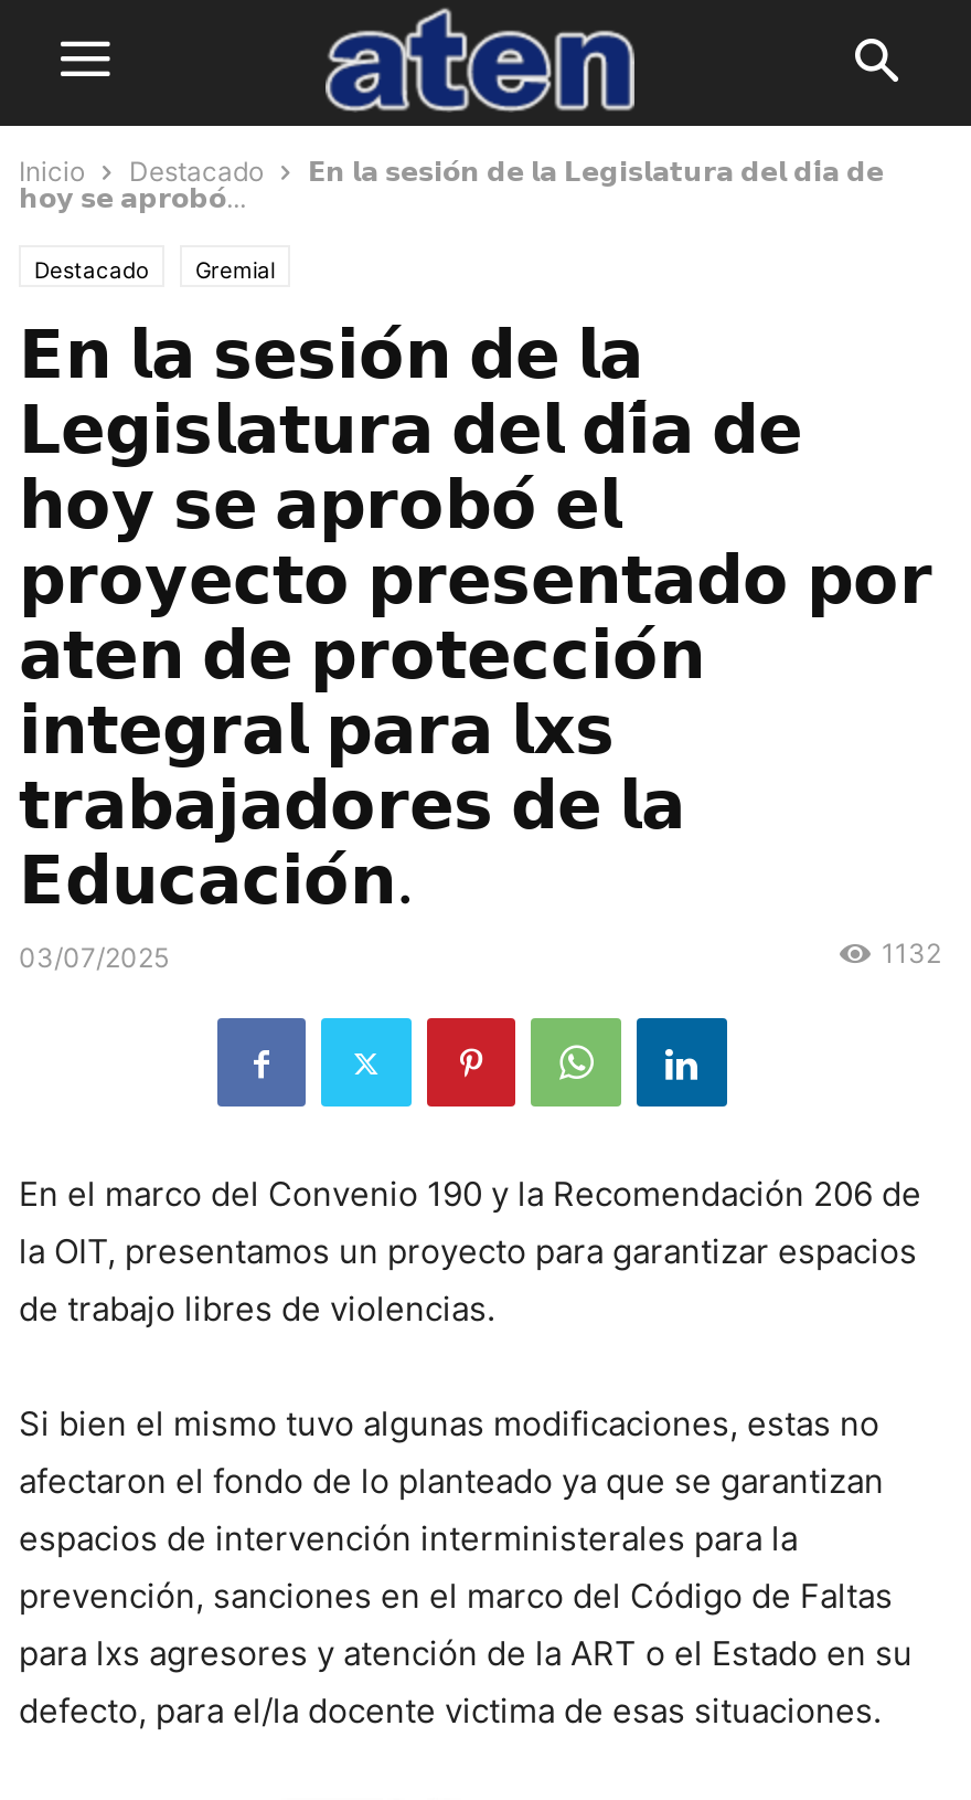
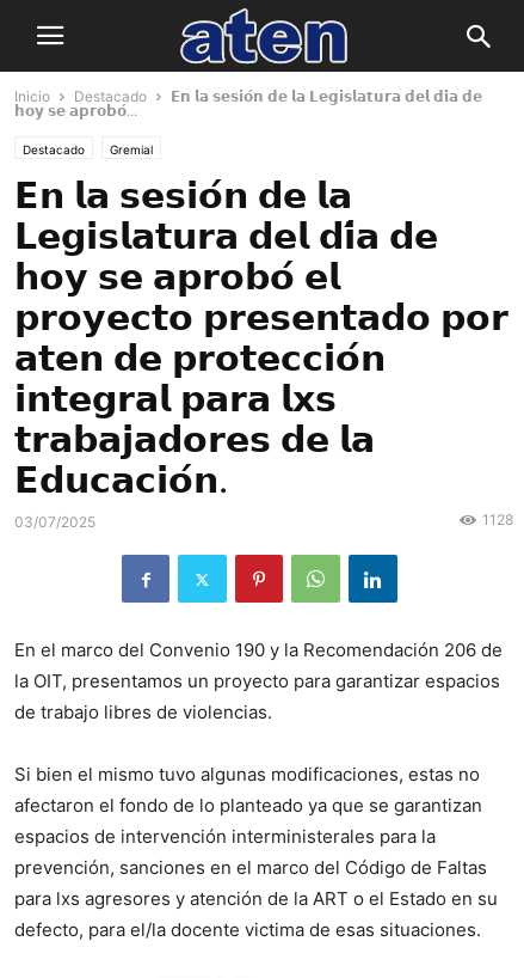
- 1132
+ 1128
